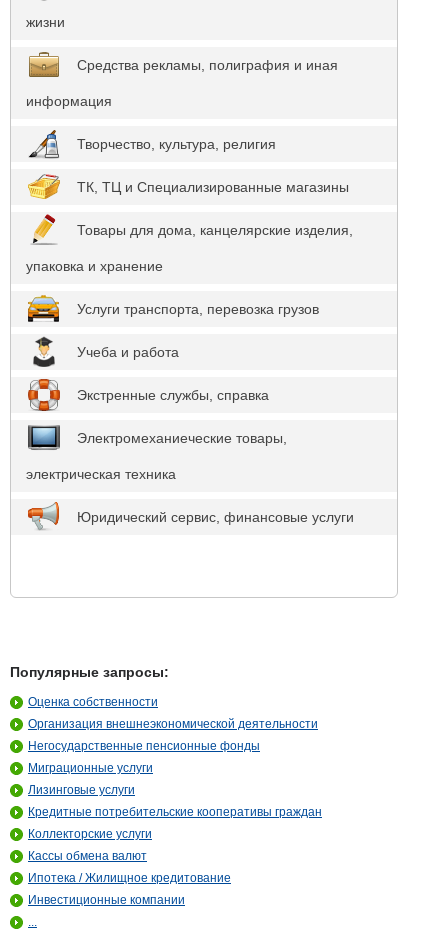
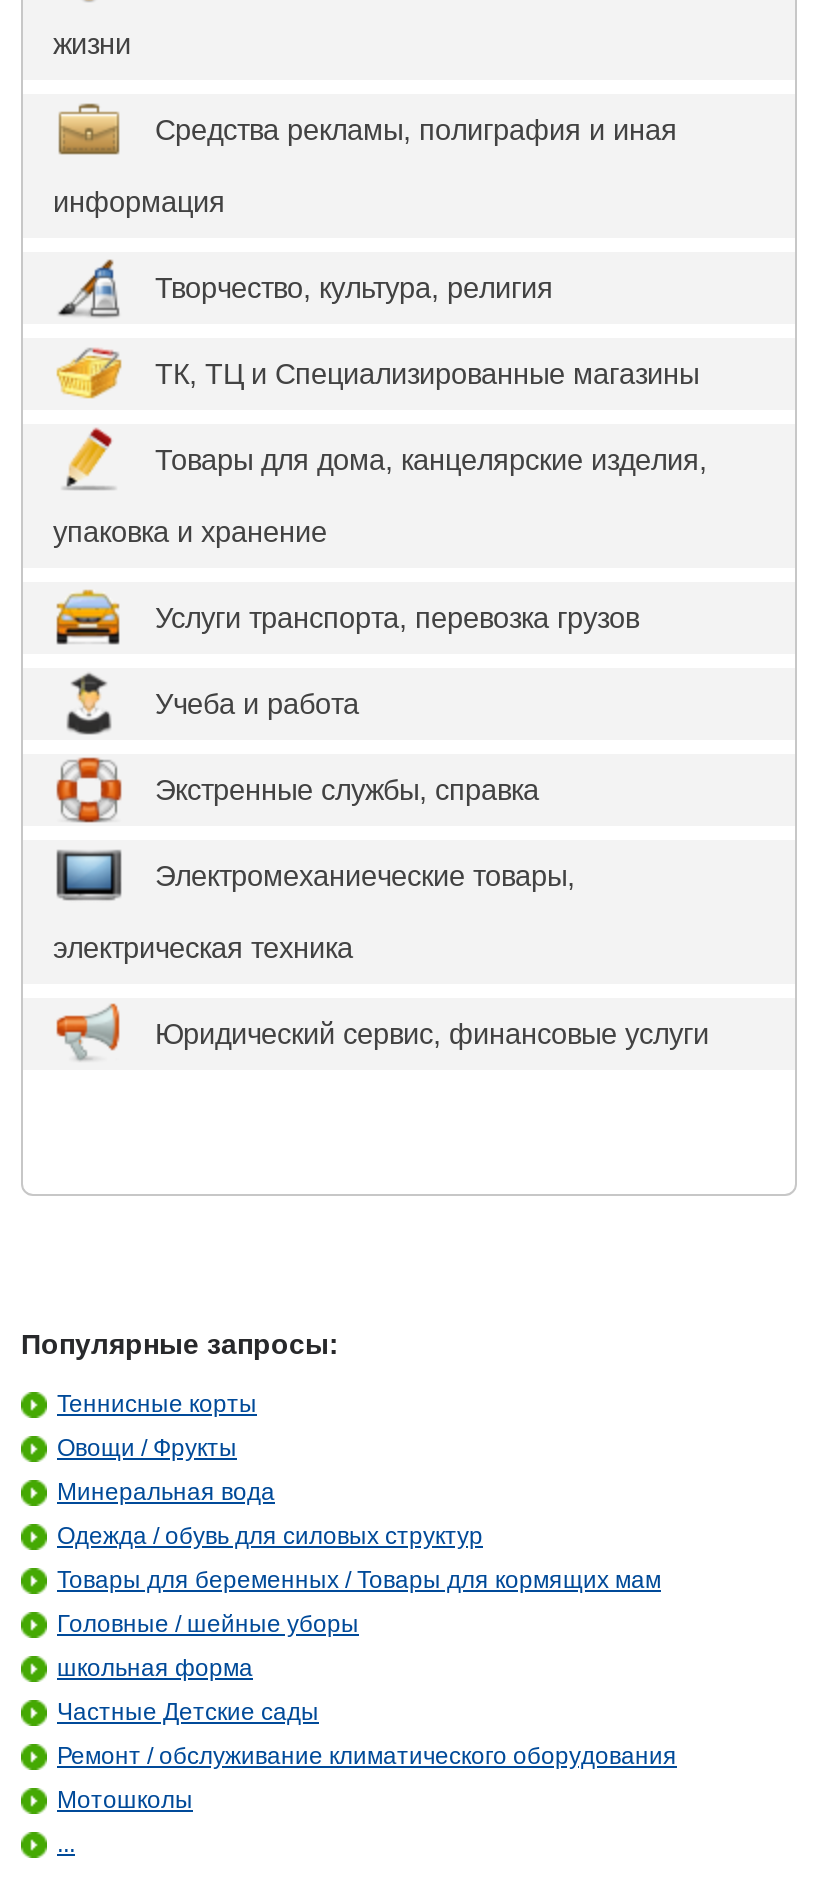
- Оценка собственности
+ Теннисные корты

- Организация внешнеэкономической деятельности
+ Овощи / Фрукты

- Негосударственные пенсионные фонды
+ Минеральная вода

- Миграционные услуги
+ Одежда / обувь для силовых структур

- Лизинговые услуги
+ Товары для беременных / Товары для кормящих мам

- Кредитные потребительские кооперативы граждан
+ Головные / шейные уборы

- Коллекторские услуги
+ школьная форма

- Кассы обмена валют
+ Частные Детские сады

- Ипотека / Жилищное кредитование
+ Ремонт / обслуживание климатического оборудования

- Инвестиционные компании
+ Мотошколы
